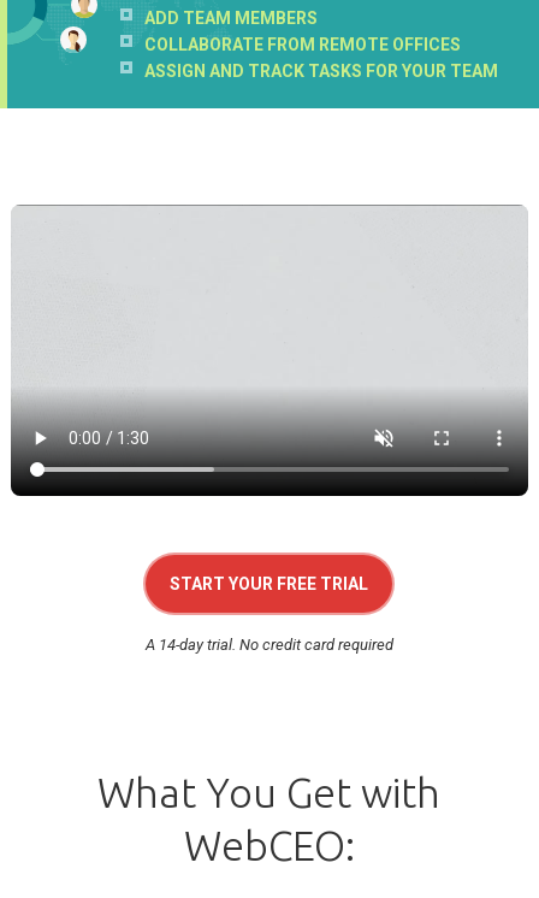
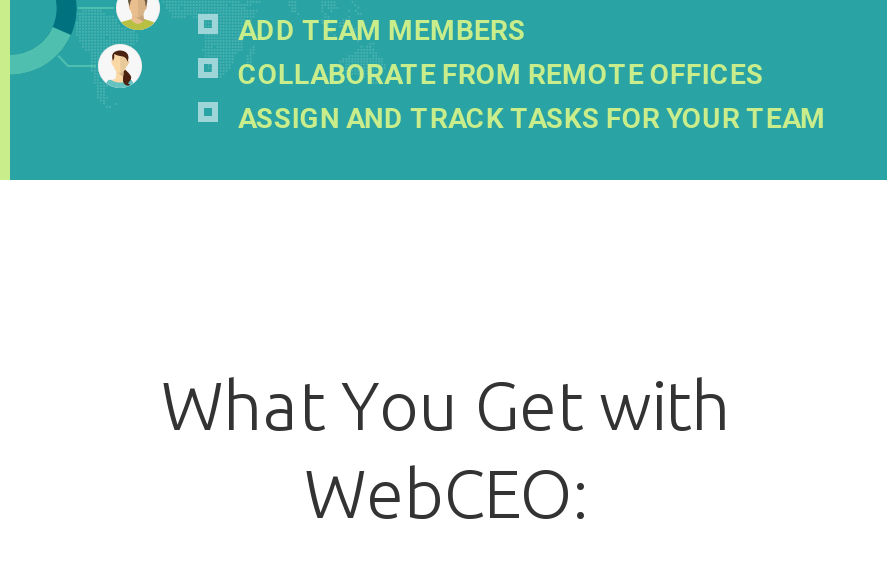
- [image]

- START YOUR FREE TRIAL
- A 14-day trial. No credit card required
